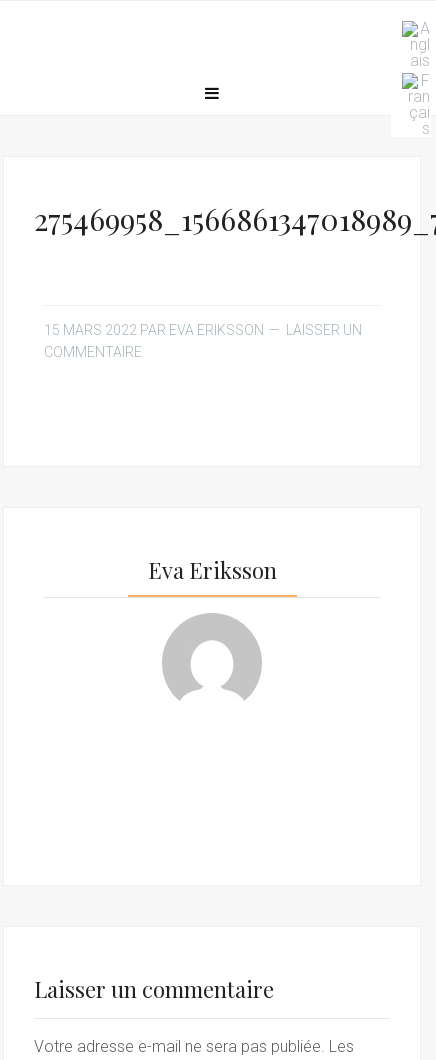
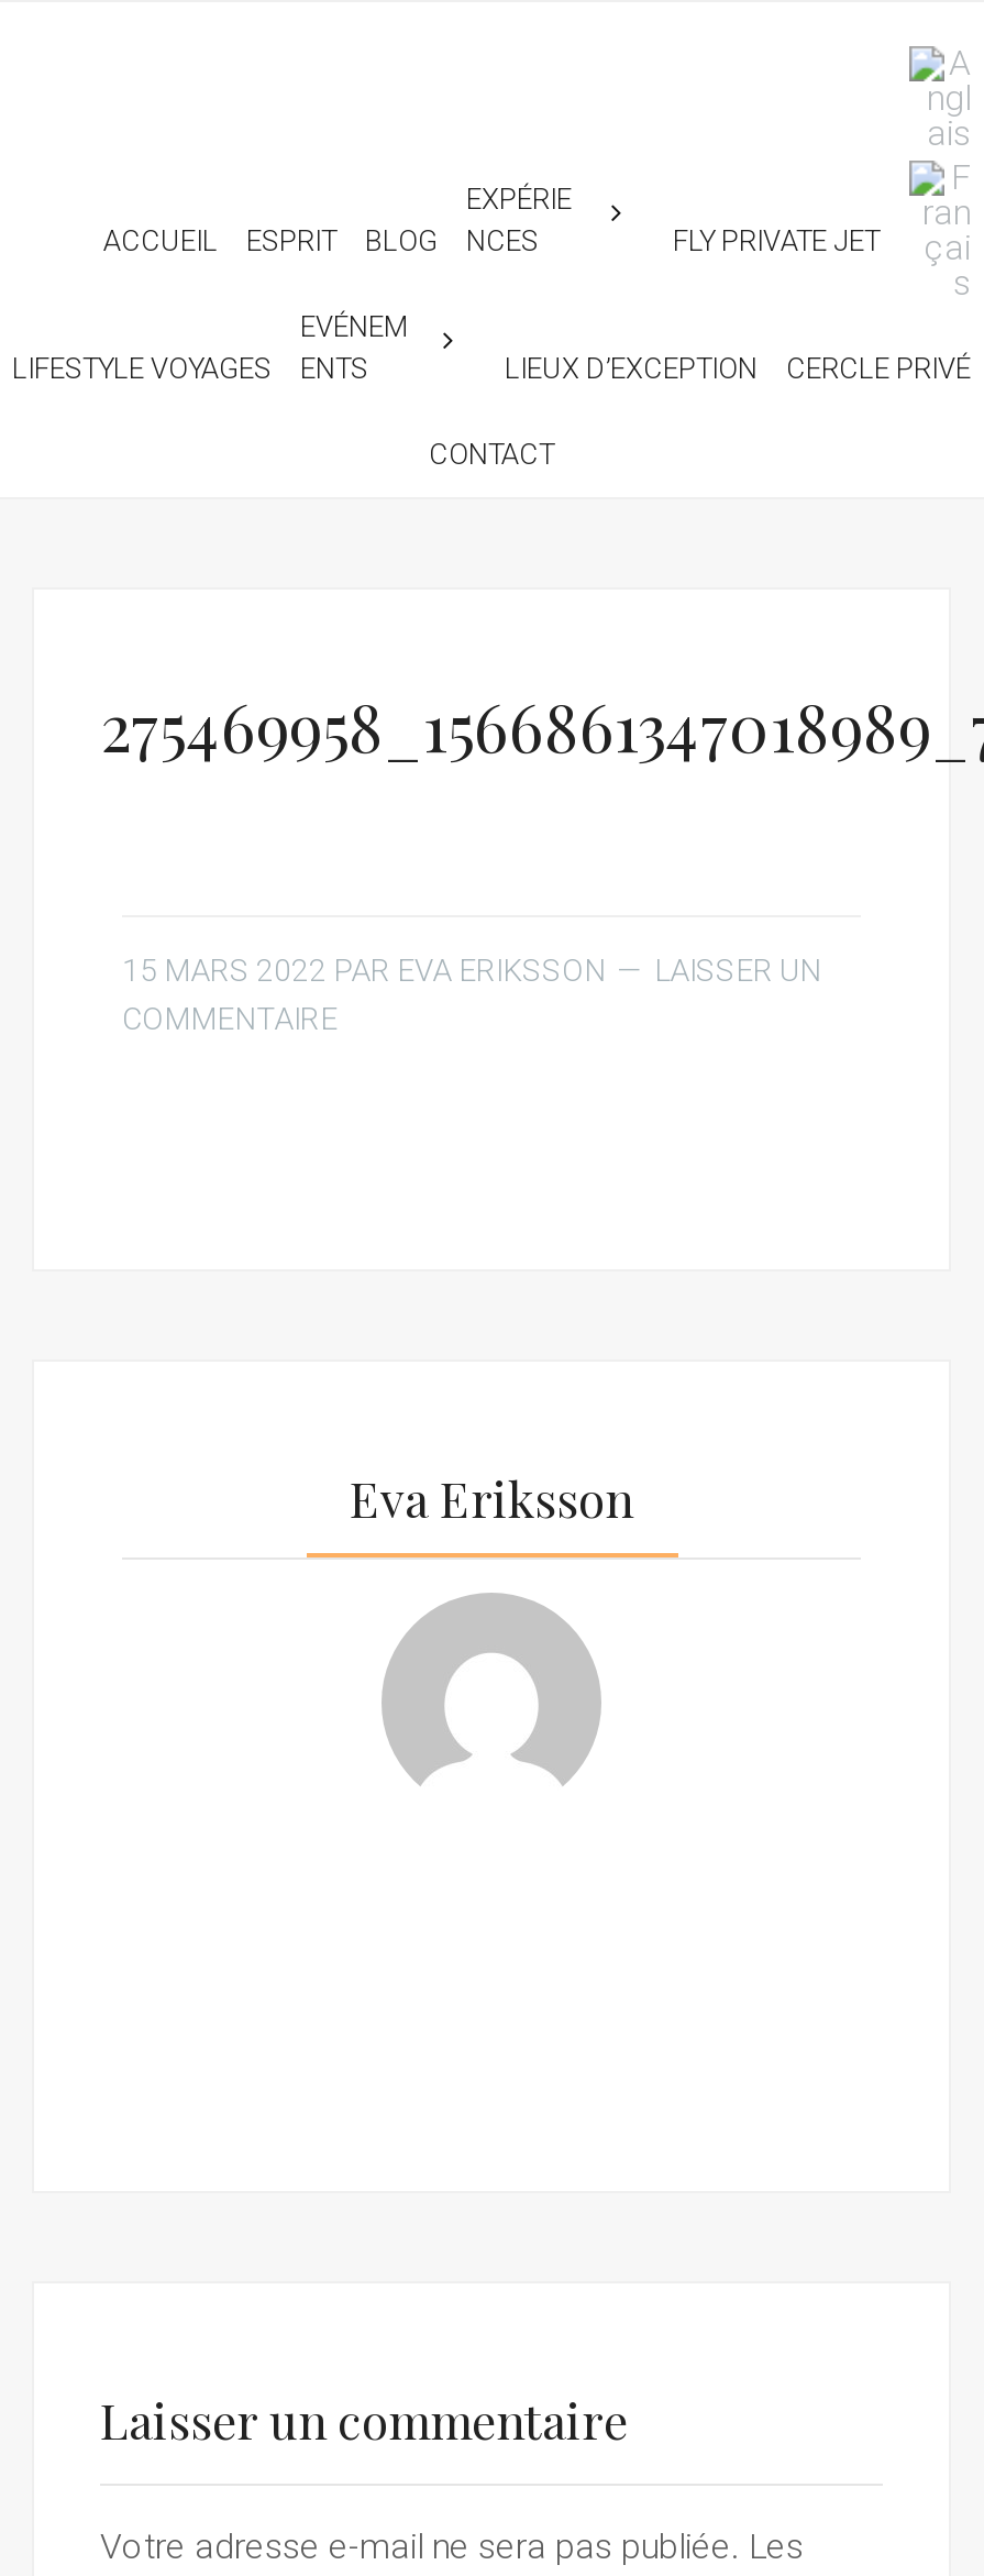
+ LIFESTYLE VOYAGES

+ ACCUEIL
+ ESPRIT
+ BLOG

+ EVÉNEM
+ ENTS
+ LIEUX D’EXCEPTION
+ CERCLE PRIVÉ
+ CONTACT

+ EXPÉRIE
+ NCES
+ FLY PRIVATE JET
